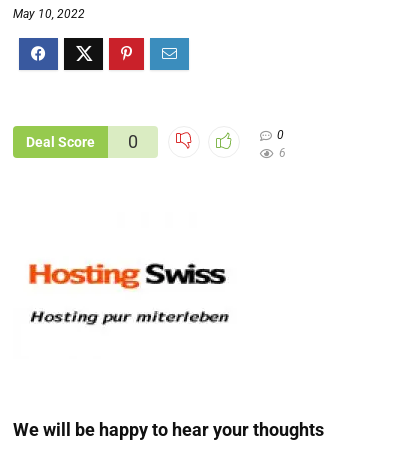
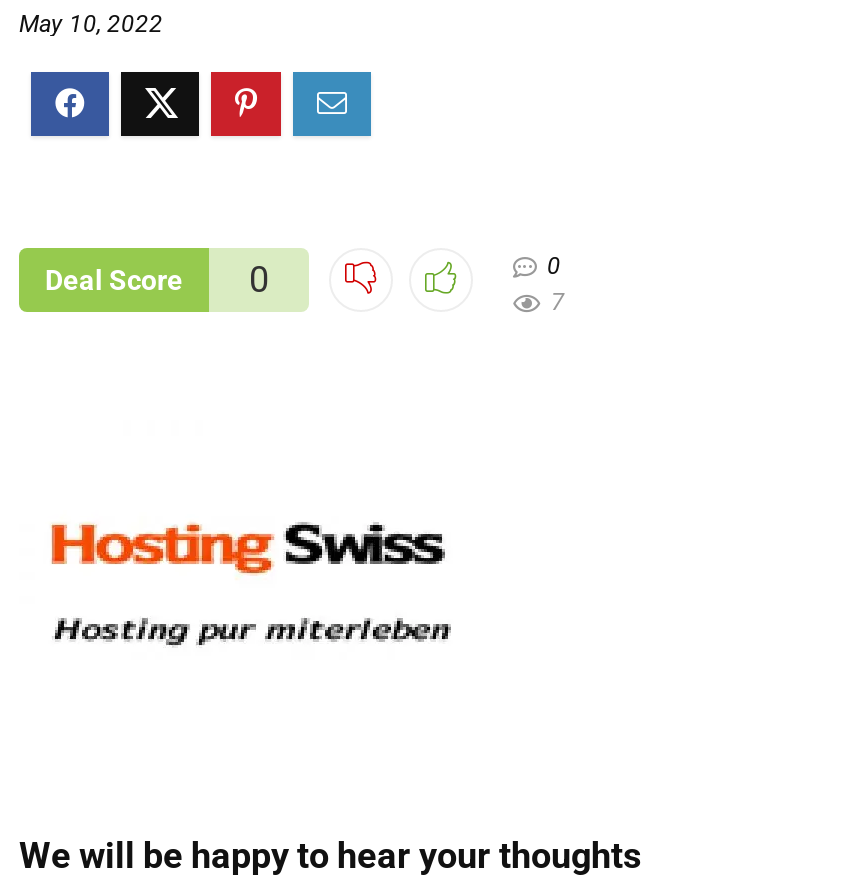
- 6
+ 7
